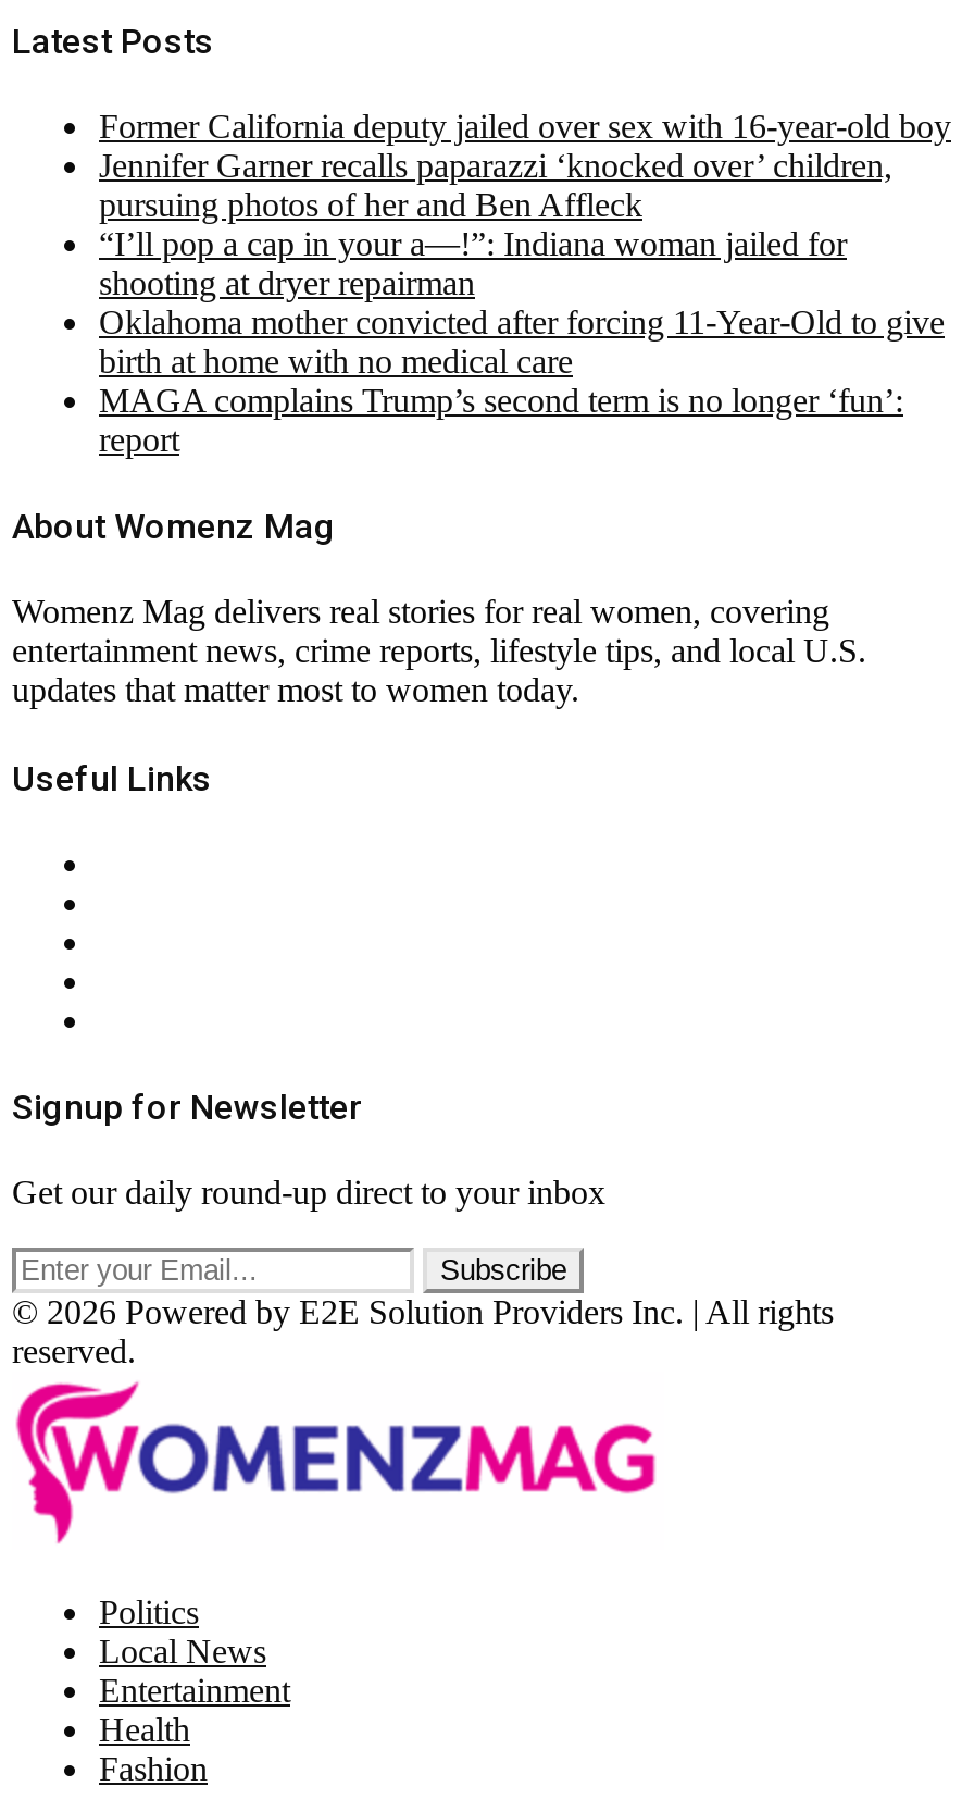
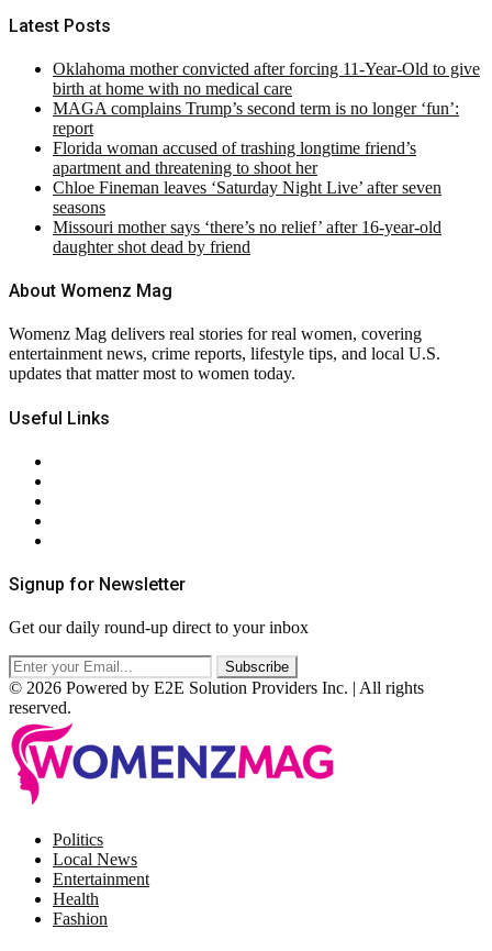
- Former California deputy jailed over sex with 16-year-old boy
- Jennifer Garner recalls paparazzi ‘knocked over’ children,
- pursuing photos of her and Ben Affleck
- “I’ll pop a cap in your a—!”: Indiana woman jailed for
- shooting at dryer repairman

moved up: Oklahoma mother convicted after forcing 11-Year-Old to give | birth at home with no medical care | MAGA complains Trump’s second term is no longer ‘fun’: | report

+ Florida woman accused of trashing longtime friend’s
+ apartment and threatening to shoot her
+ Chloe Fineman leaves ‘Saturday Night Live’ after seven
+ seasons
+ Missouri mother says ‘there’s no relief’ after 16-year-old
+ daughter shot dead by friend
